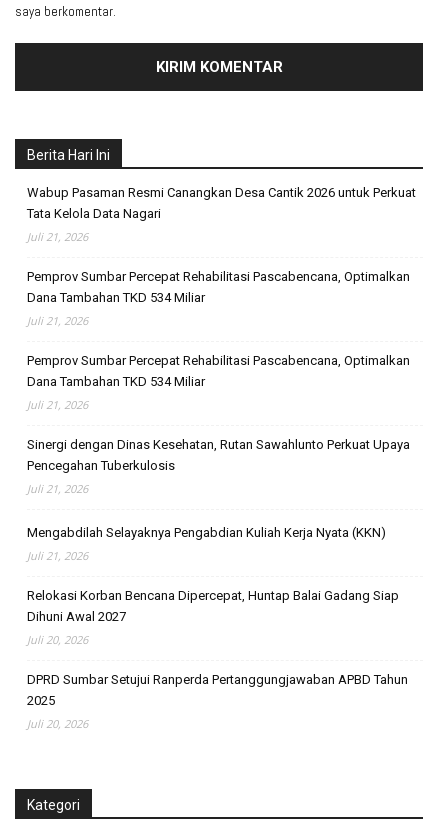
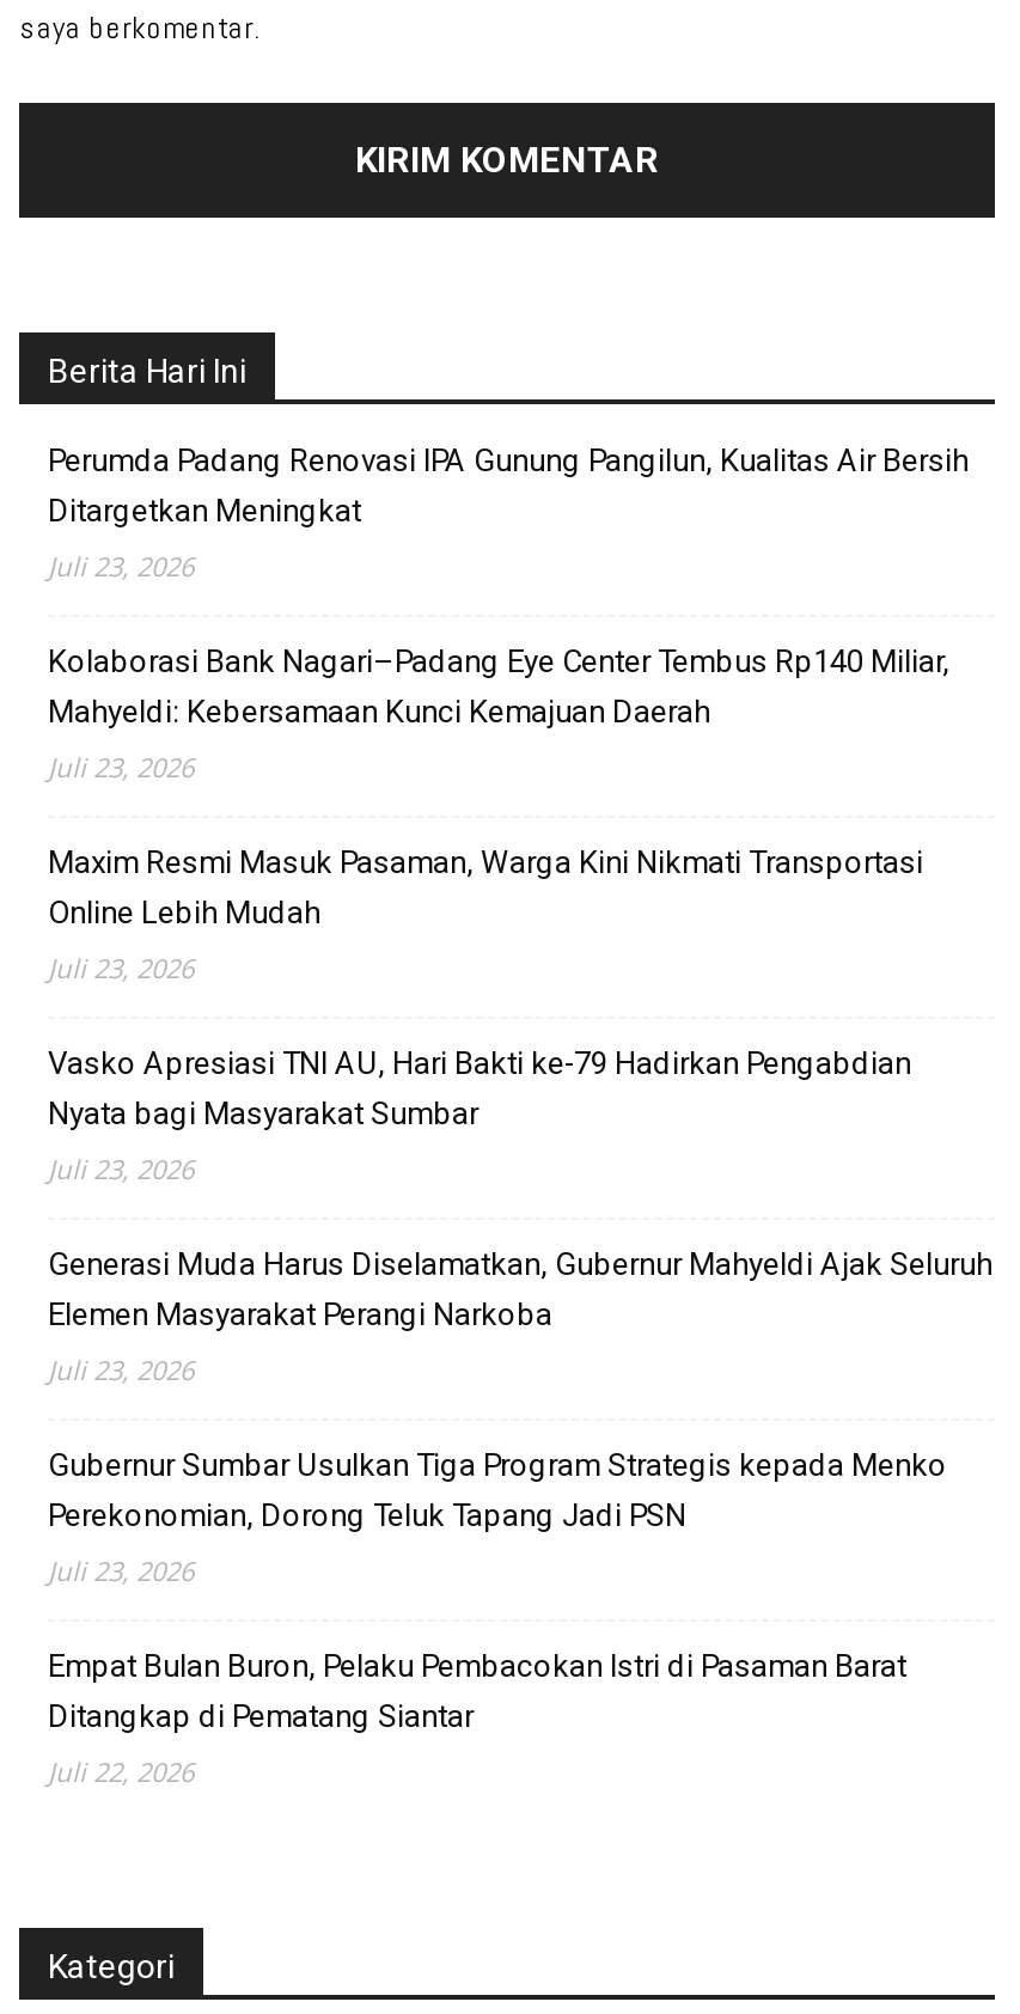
- Wabup Pasaman Resmi Canangkan Desa Cantik 2026 untuk Perkuat
- Tata Kelola Data Nagari
+ Perumda Padang Renovasi IPA Gunung Pangilun, Kualitas Air Bersih
+ Ditargetkan Meningkat

- Juli 21, 2026
+ Juli 23, 2026

- Pemprov Sumbar Percepat Rehabilitasi Pascabencana, Optimalkan
- Dana Tambahan TKD 534 Miliar
+ Kolaborasi Bank Nagari–Padang Eye Center Tembus Rp140 Miliar,
+ Mahyeldi: Kebersamaan Kunci Kemajuan Daerah

- Juli 21, 2026
+ Juli 23, 2026

- Pemprov Sumbar Percepat Rehabilitasi Pascabencana, Optimalkan
- Dana Tambahan TKD 534 Miliar
+ Maxim Resmi Masuk Pasaman, Warga Kini Nikmati Transportasi
+ Online Lebih Mudah

- Juli 21, 2026
+ Juli 23, 2026

- Sinergi dengan Dinas Kesehatan, Rutan Sawahlunto Perkuat Upaya
- Pencegahan Tuberkulosis
+ Vasko Apresiasi TNI AU, Hari Bakti ke-79 Hadirkan Pengabdian
+ Nyata bagi Masyarakat Sumbar

- Juli 21, 2026
+ Juli 23, 2026

- Mengabdilah Selayaknya Pengabdian Kuliah Kerja Nyata (KKN)
+ Generasi Muda Harus Diselamatkan, Gubernur Mahyeldi Ajak Seluruh
+ Elemen Masyarakat Perangi Narkoba

- Juli 21, 2026
+ Juli 23, 2026

- Relokasi Korban Bencana Dipercepat, Huntap Balai Gadang Siap
- Dihuni Awal 2027
+ Gubernur Sumbar Usulkan Tiga Program Strategis kepada Menko
+ Perekonomian, Dorong Teluk Tapang Jadi PSN

- Juli 20, 2026
+ Juli 23, 2026

- DPRD Sumbar Setujui Ranperda Pertanggungjawaban APBD Tahun
- 2025
+ Empat Bulan Buron, Pelaku Pembacokan Istri di Pasaman Barat
+ Ditangkap di Pematang Siantar

- Juli 20, 2026
+ Juli 22, 2026
